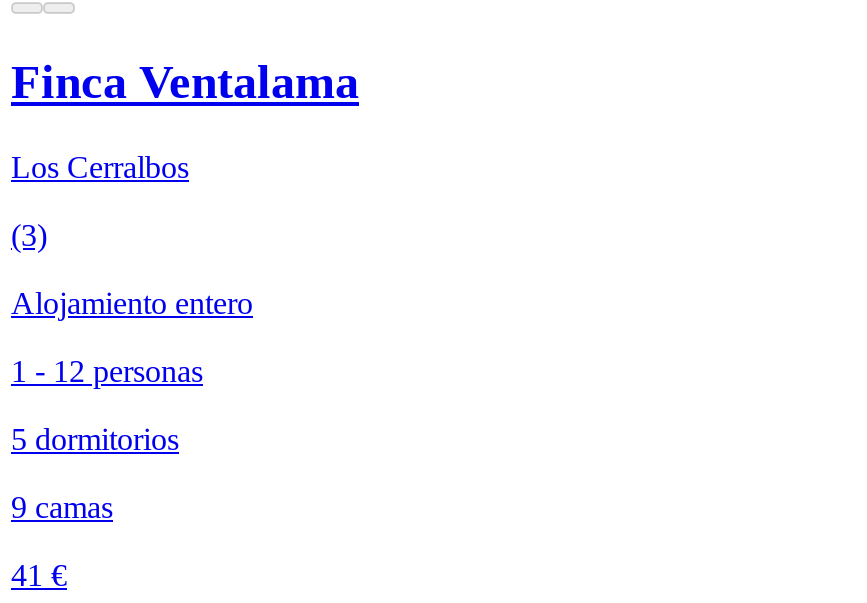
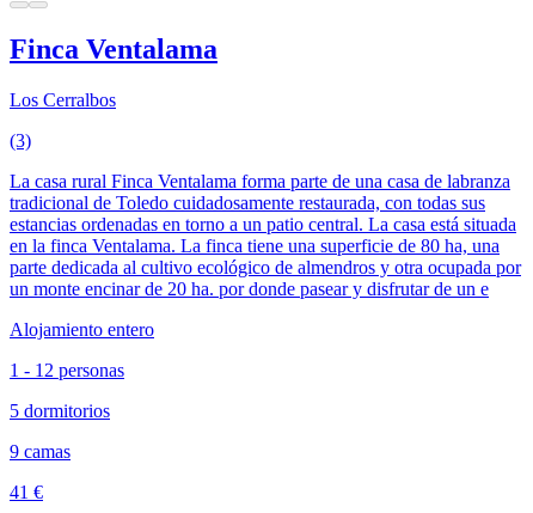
+ La casa rural Finca Ventalama forma parte de una casa de labranza
+ tradicional de Toledo cuidadosamente restaurada, con todas sus
+ estancias ordenadas en torno a un patio central. La casa está situada
+ en la finca Ventalama. La finca tiene una superficie de 80 ha, una
+ parte dedicada al cultivo ecológico de almendros y otra ocupada por
+ un monte encinar de 20 ha. por donde pasear y disfrutar de un e
